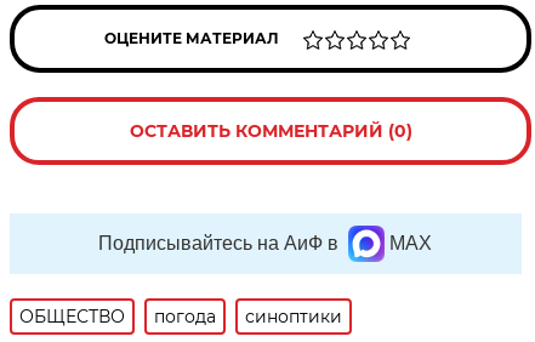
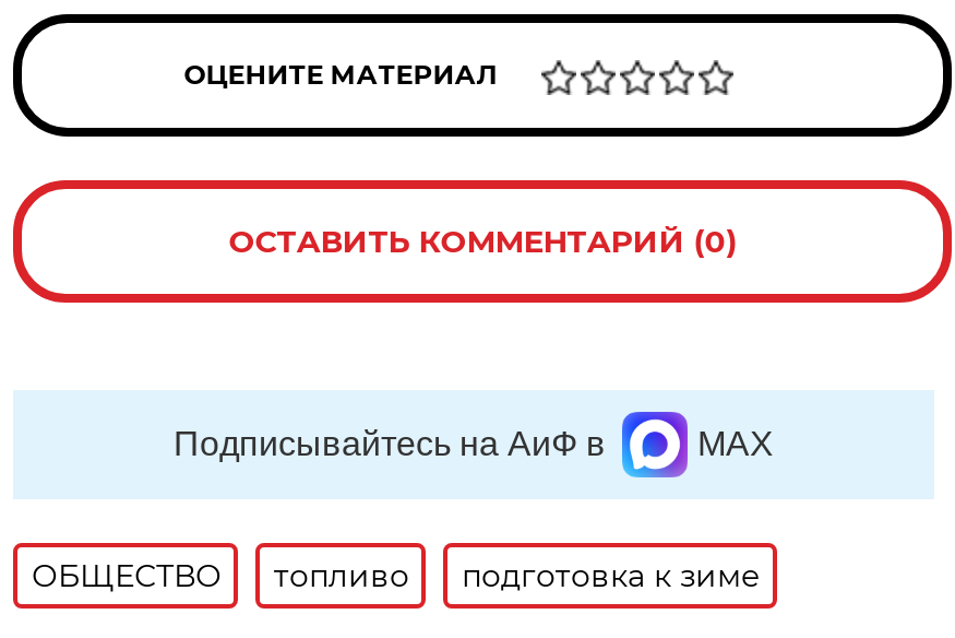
- погода
- синоптики
+ топливо
+ подготовка к зиме
